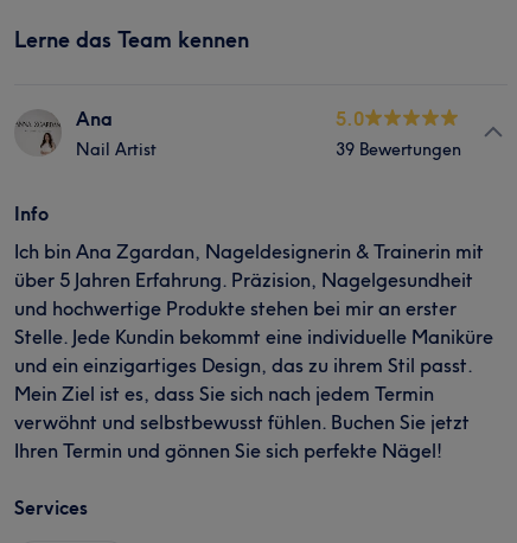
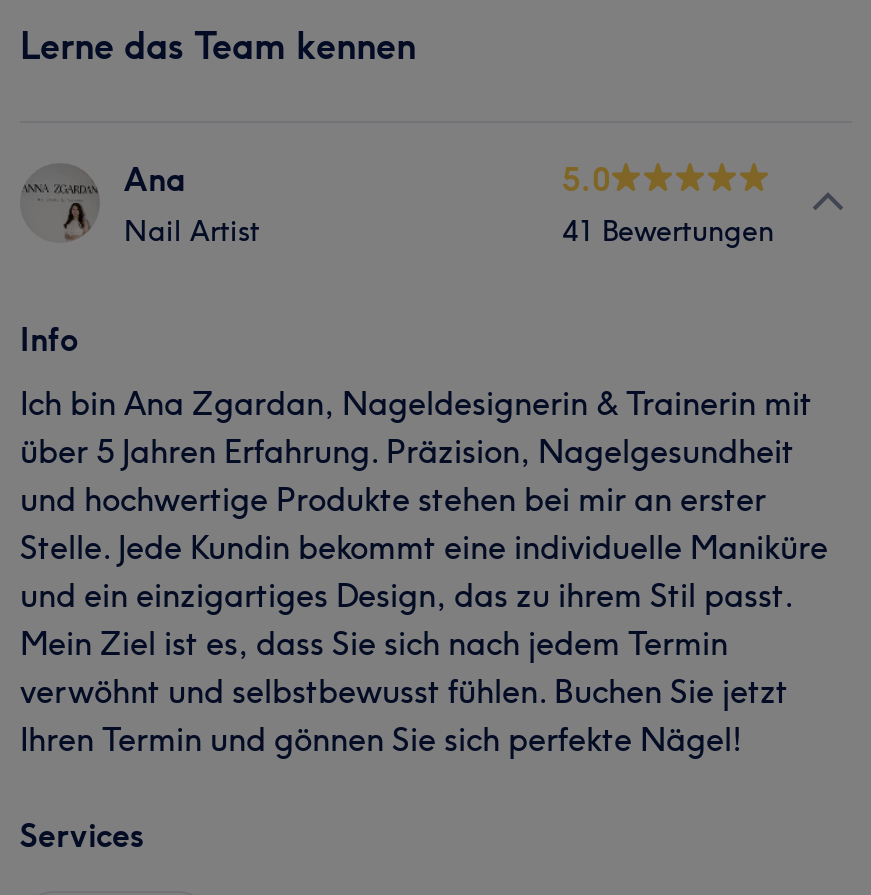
- 39 Bewertungen
+ 41 Bewertungen
